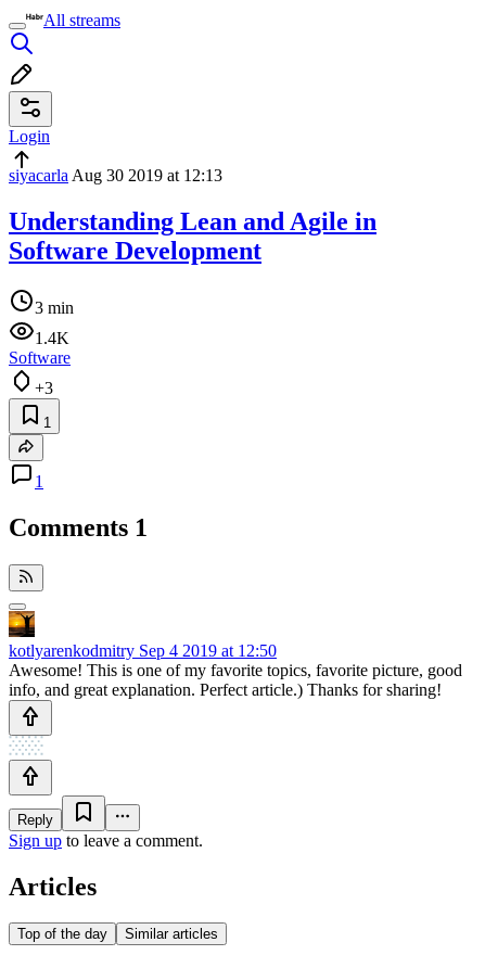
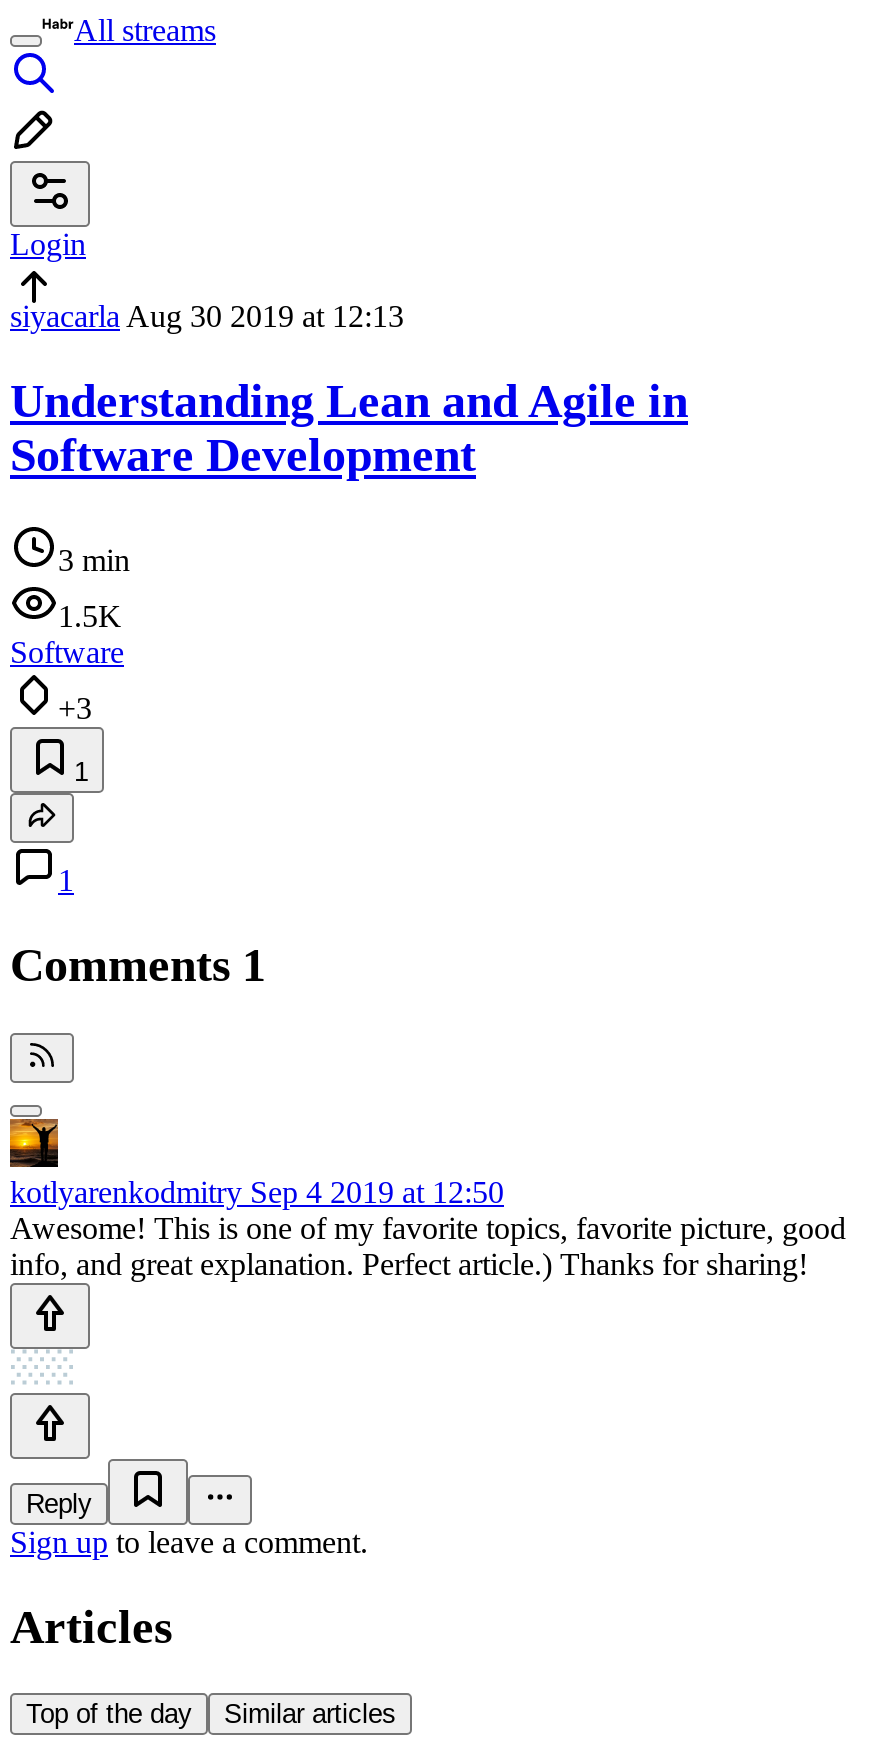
- 1.4K
+ 1.5K
